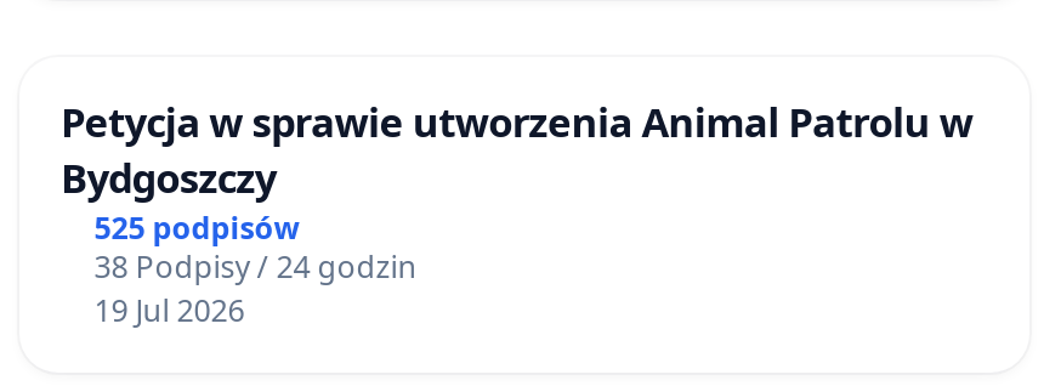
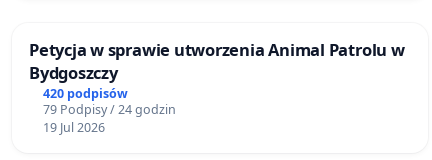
- 525 podpisów
+ 420 podpisów

- 38 Podpisy / 24 godzin
+ 79 Podpisy / 24 godzin
